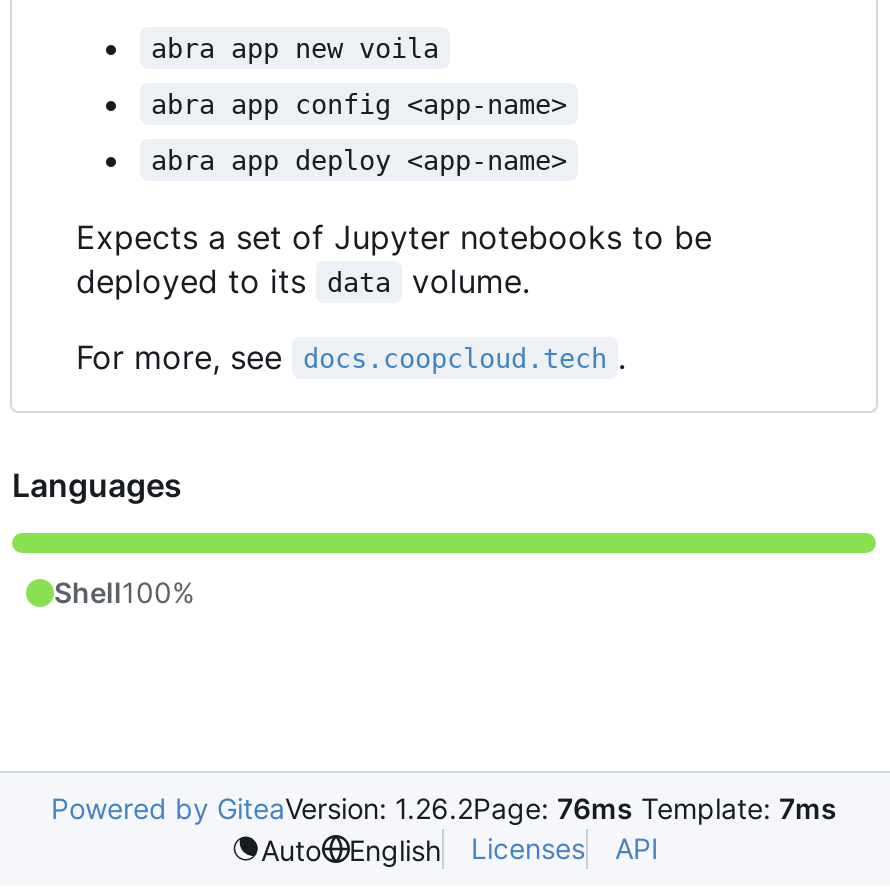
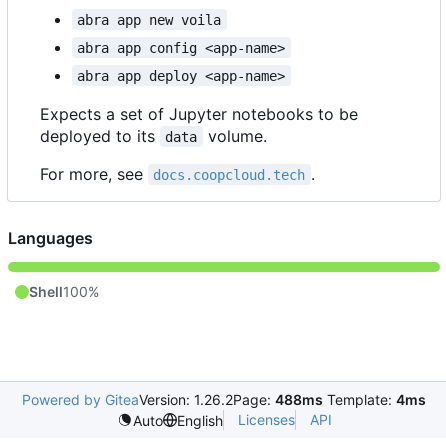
- Powered by GiteaVersion: 1.26.2Page: 76ms Template: 7ms
+ Powered by GiteaVersion: 1.26.2Page: 488ms Template: 4ms
